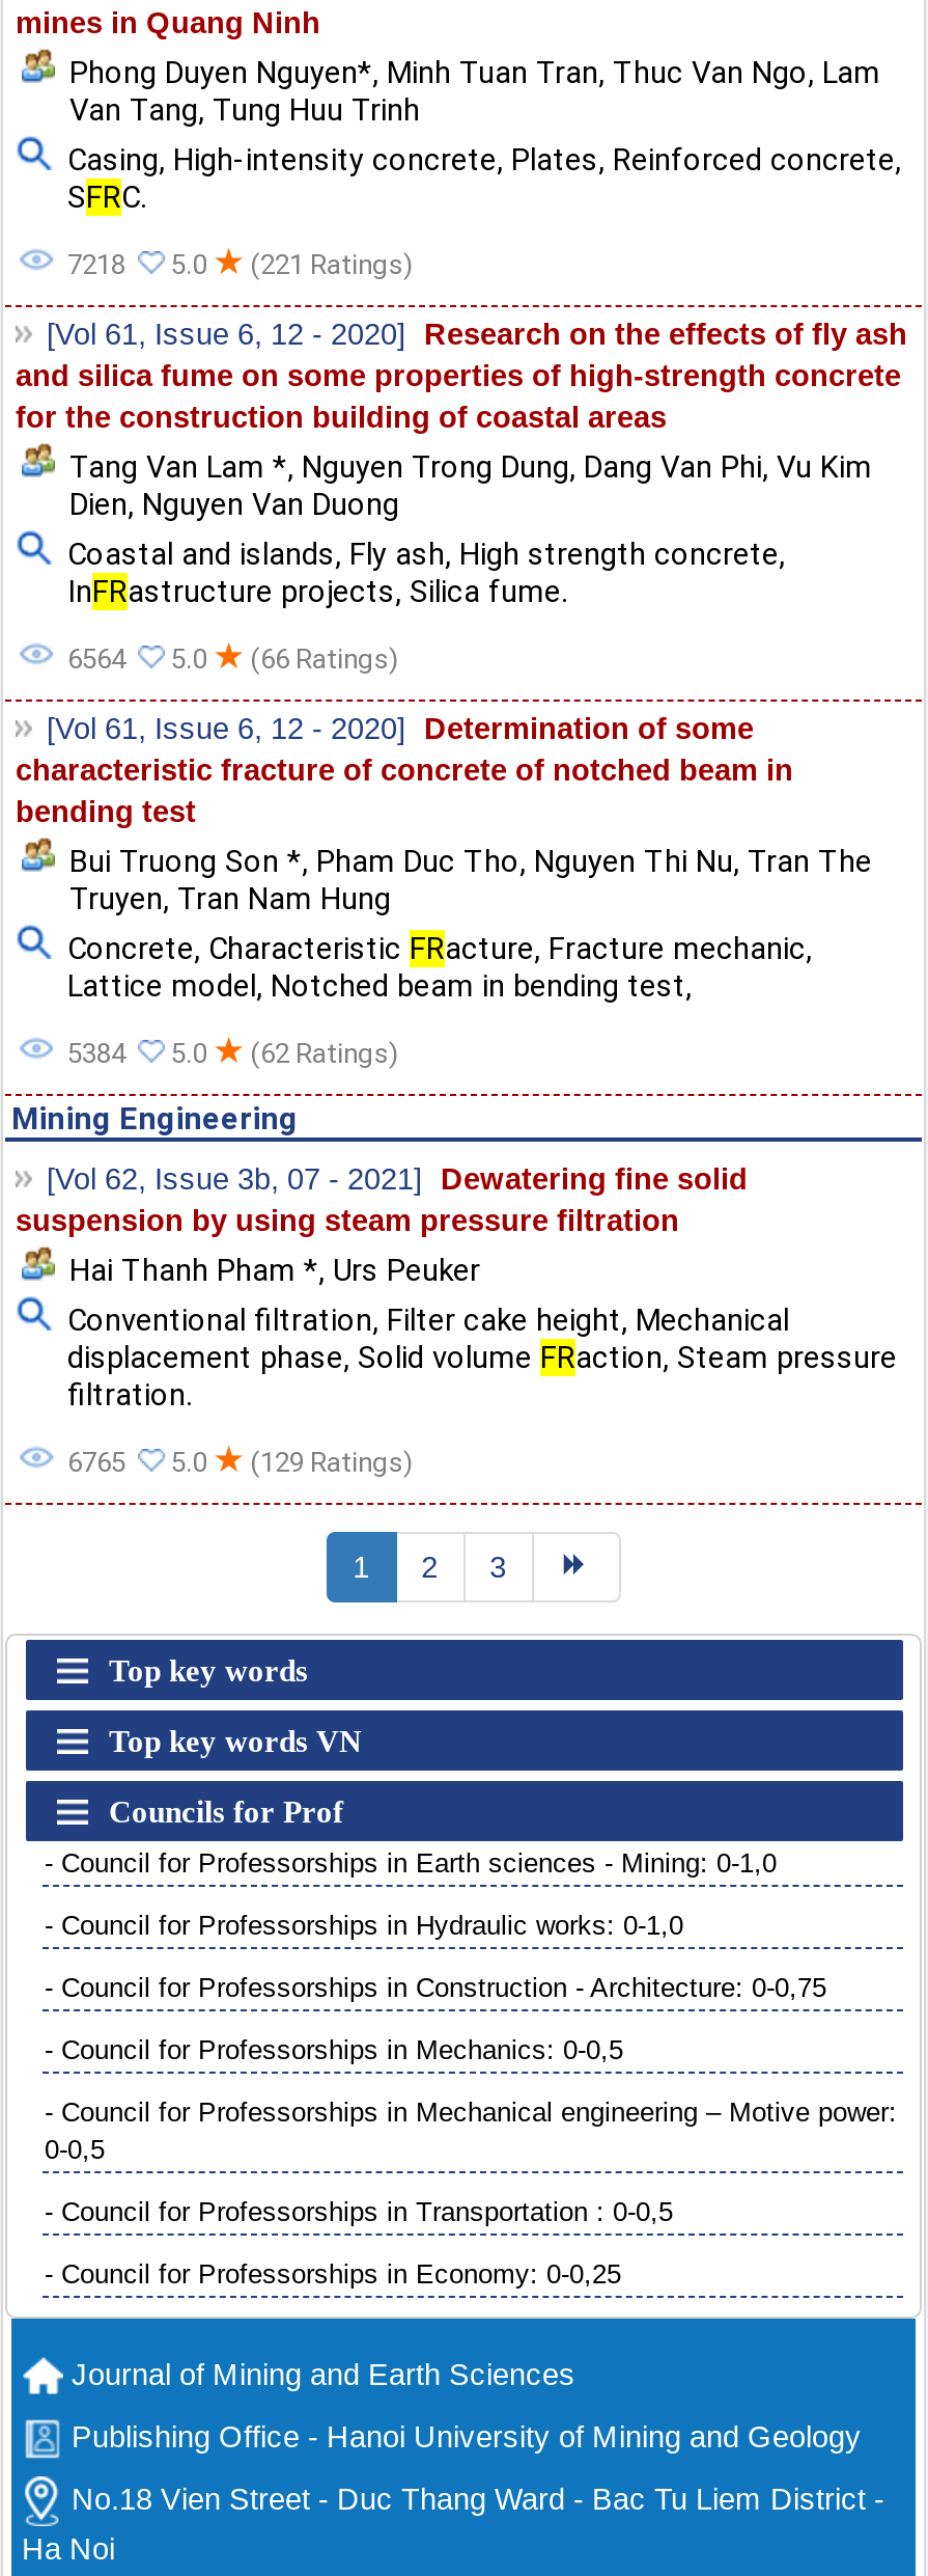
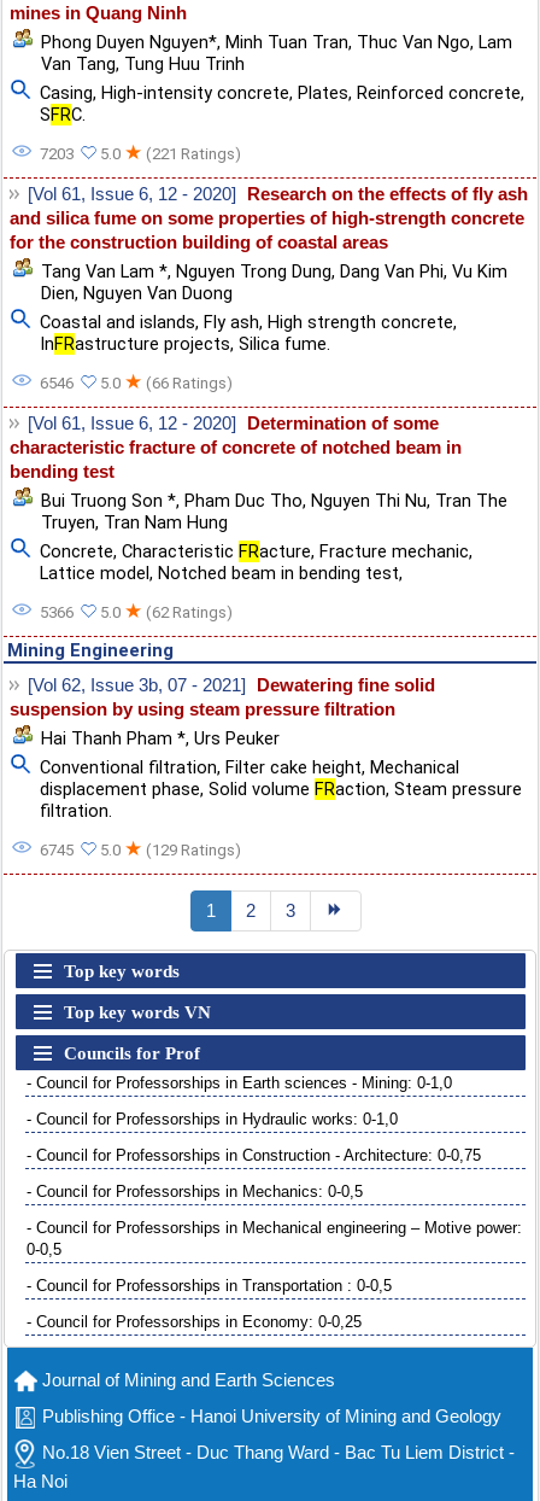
- 7218
+ 7203

- 6564
+ 6546

- 5384
+ 5366

- 6765
+ 6745
